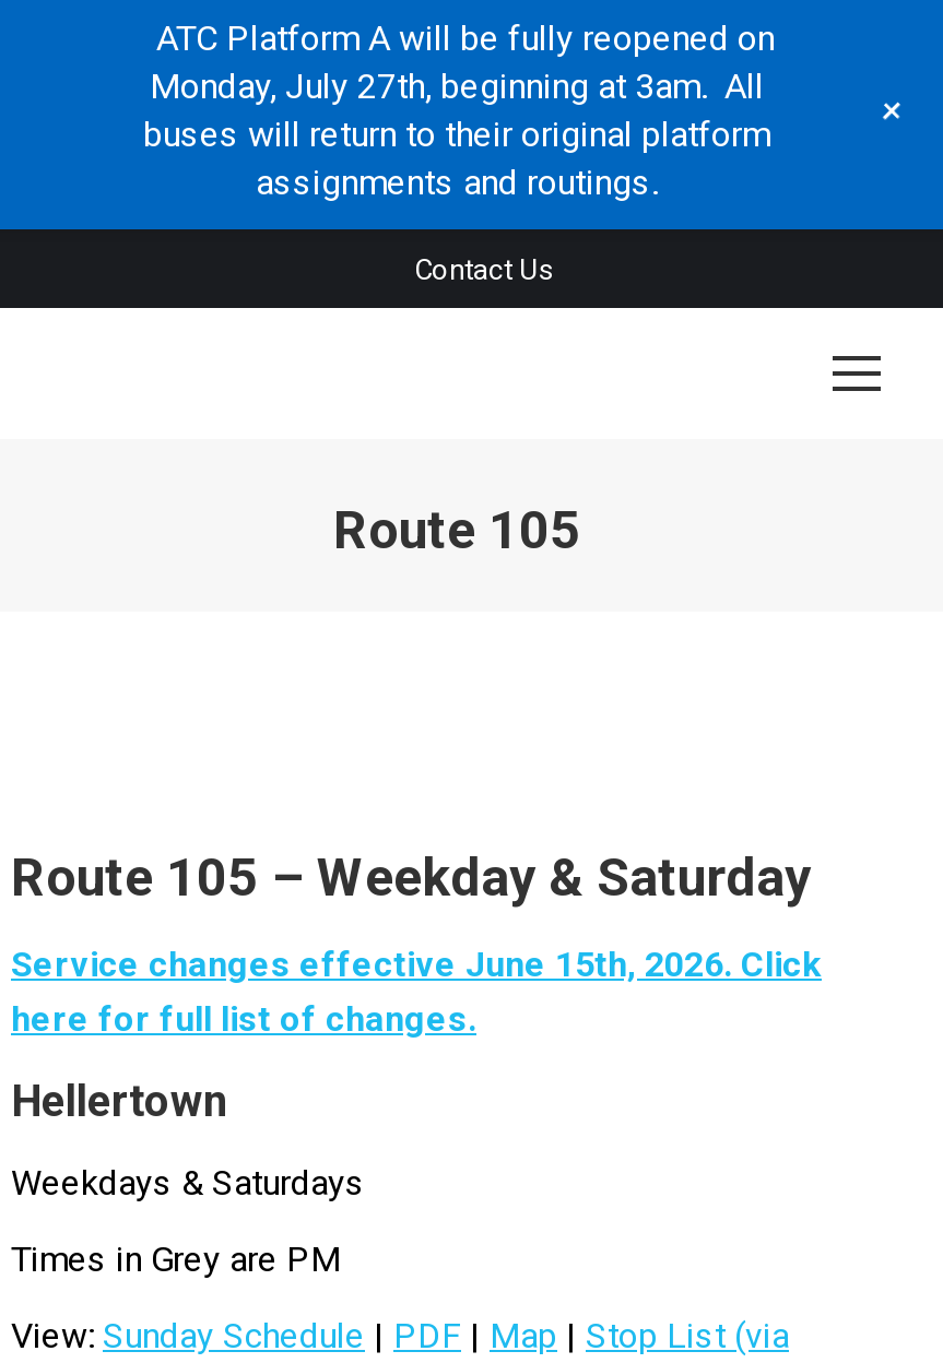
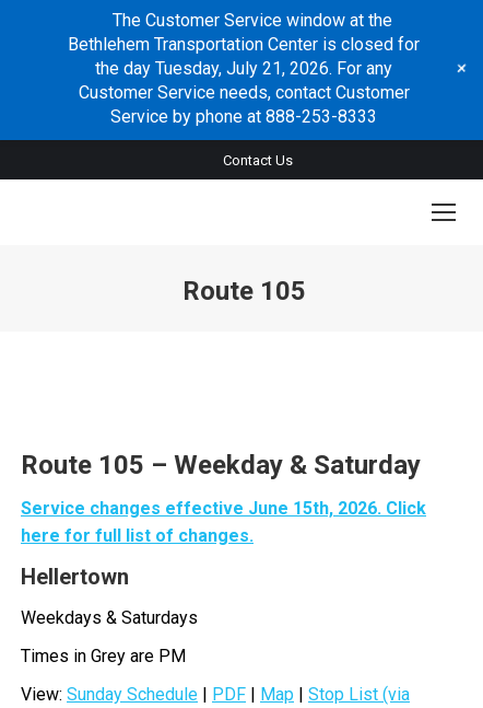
- ATC Platform A will be fully reopened on
- Monday, July 27th, beginning at 3am. All
- buses will return to their original platform
- assignments and routings.
+ The Customer Service window at the
+ Bethlehem Transportation Center is closed for
+ the day Tuesday, July 21, 2026. For any
+ Customer Service needs, contact Customer
+ Service by phone at 888-253-8333
